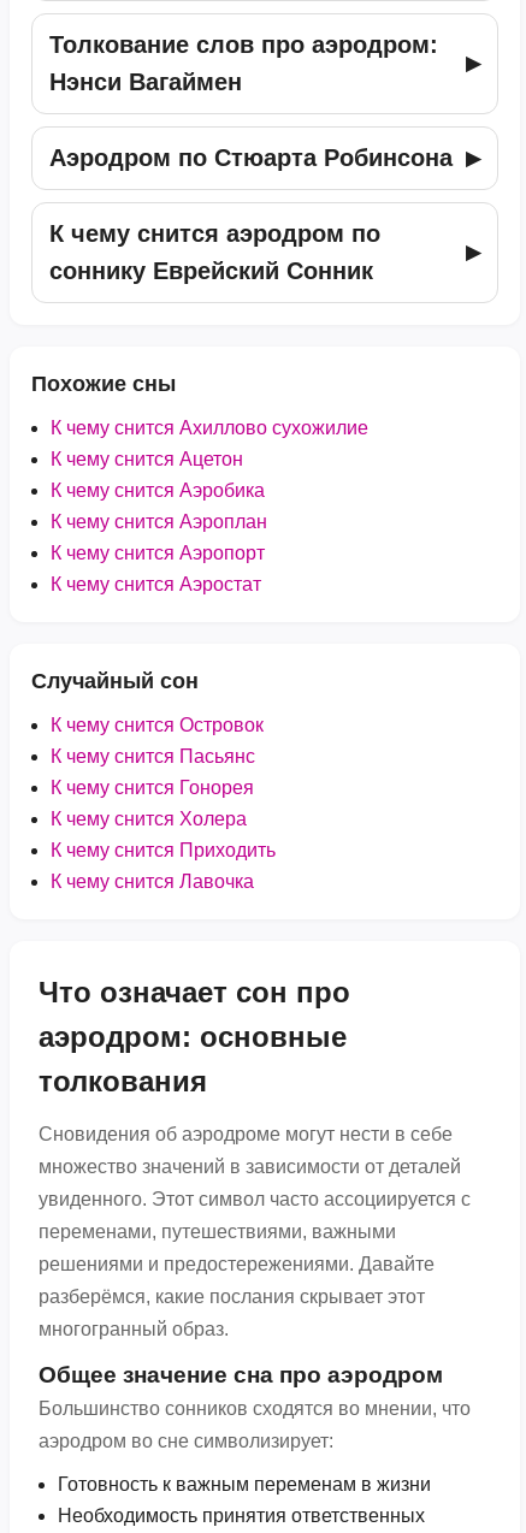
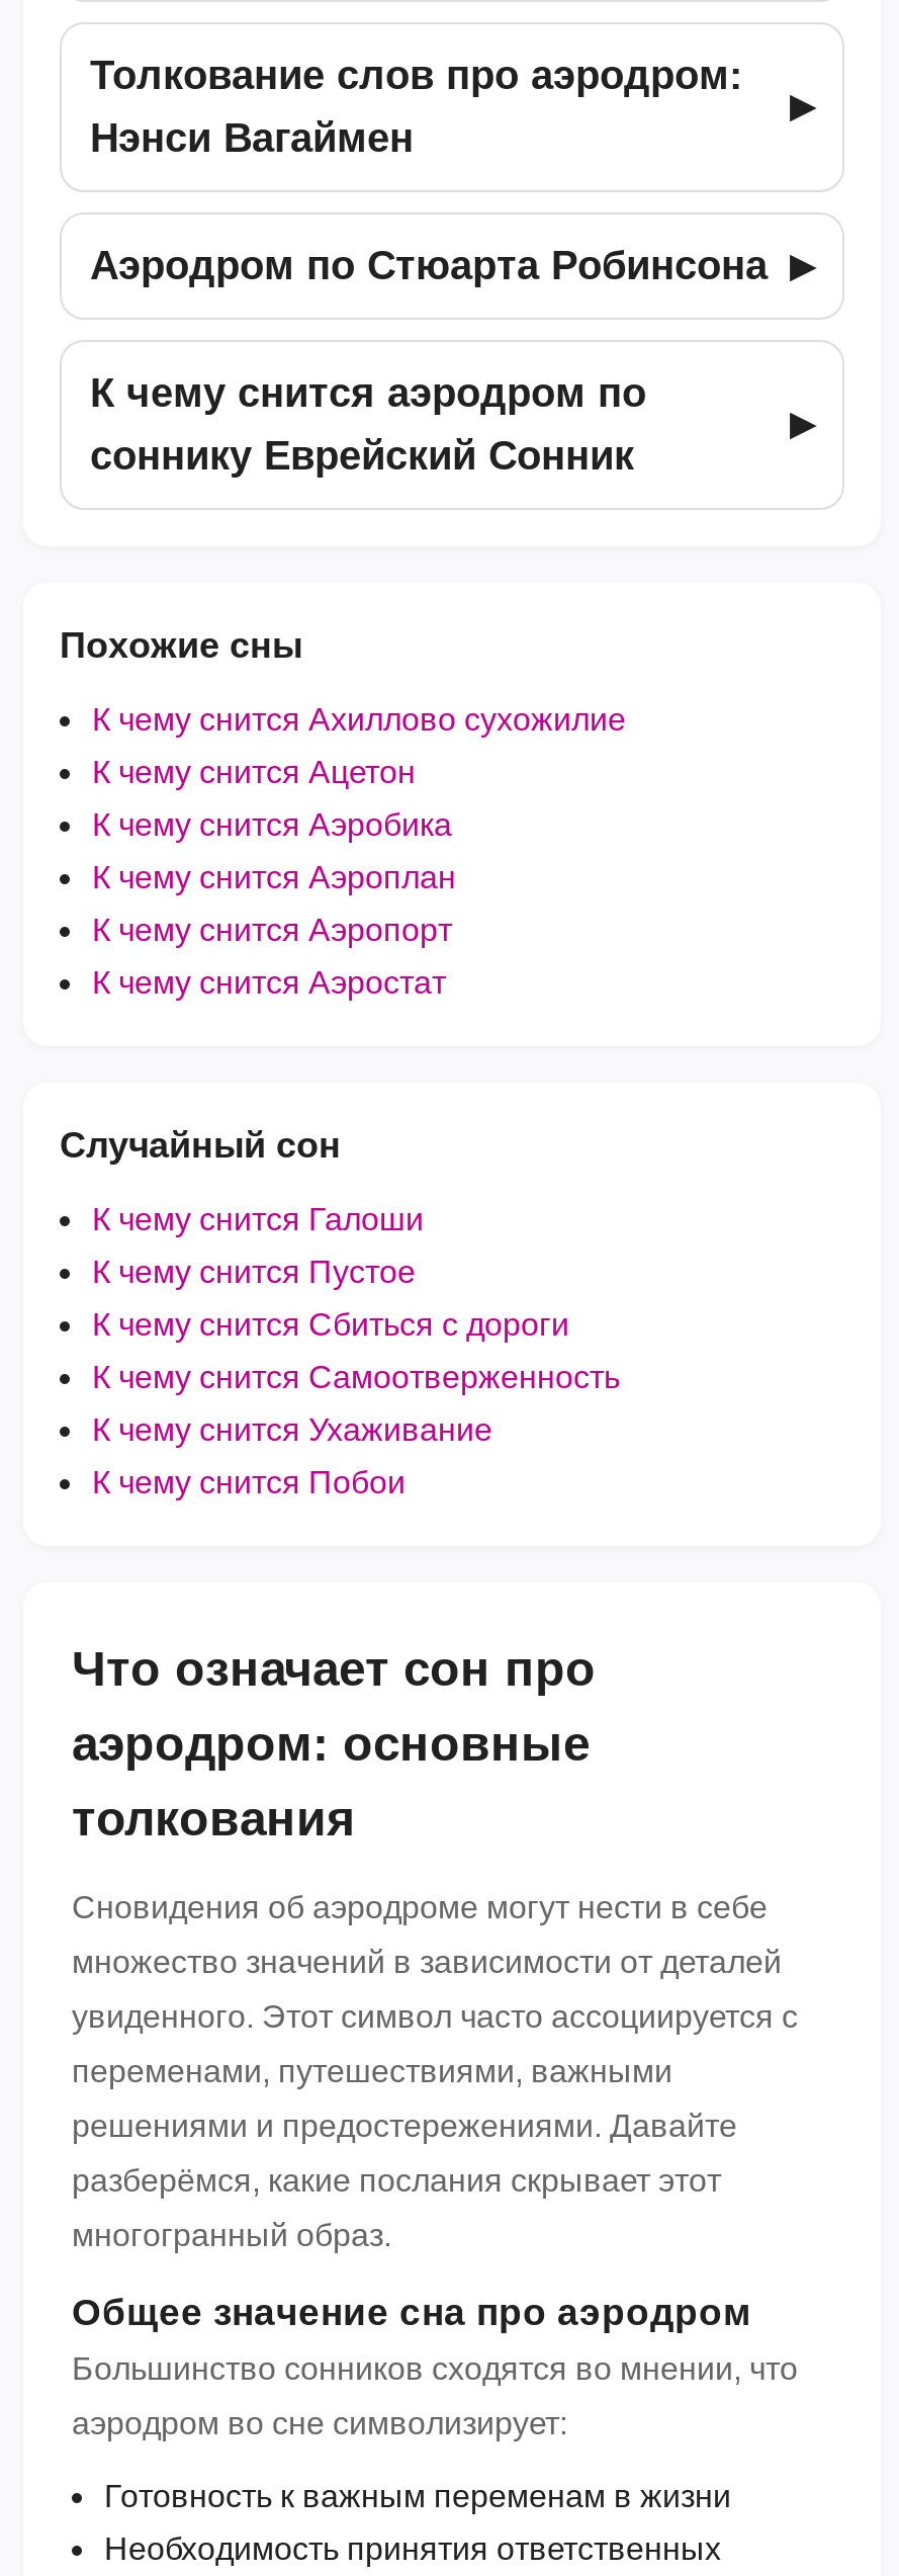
- К чему снится Островок
+ К чему снится Галоши

- К чему снится Пасьянс
+ К чему снится Пустое

- К чему снится Гонорея
+ К чему снится Сбиться с дороги

- К чему снится Холера
+ К чему снится Самоотверженность

- К чему снится Приходить
+ К чему снится Ухаживание

- К чему снится Лавочка
+ К чему снится Побои
